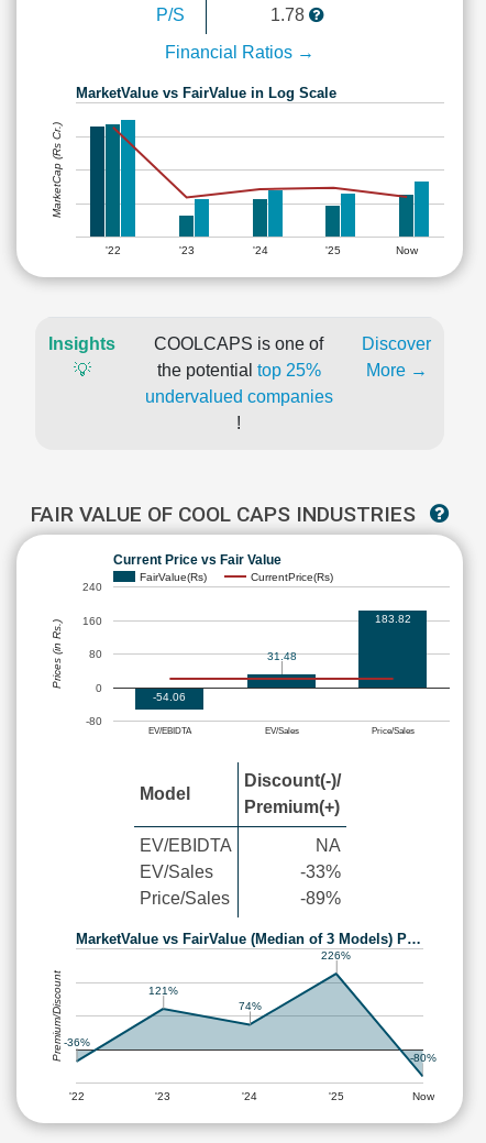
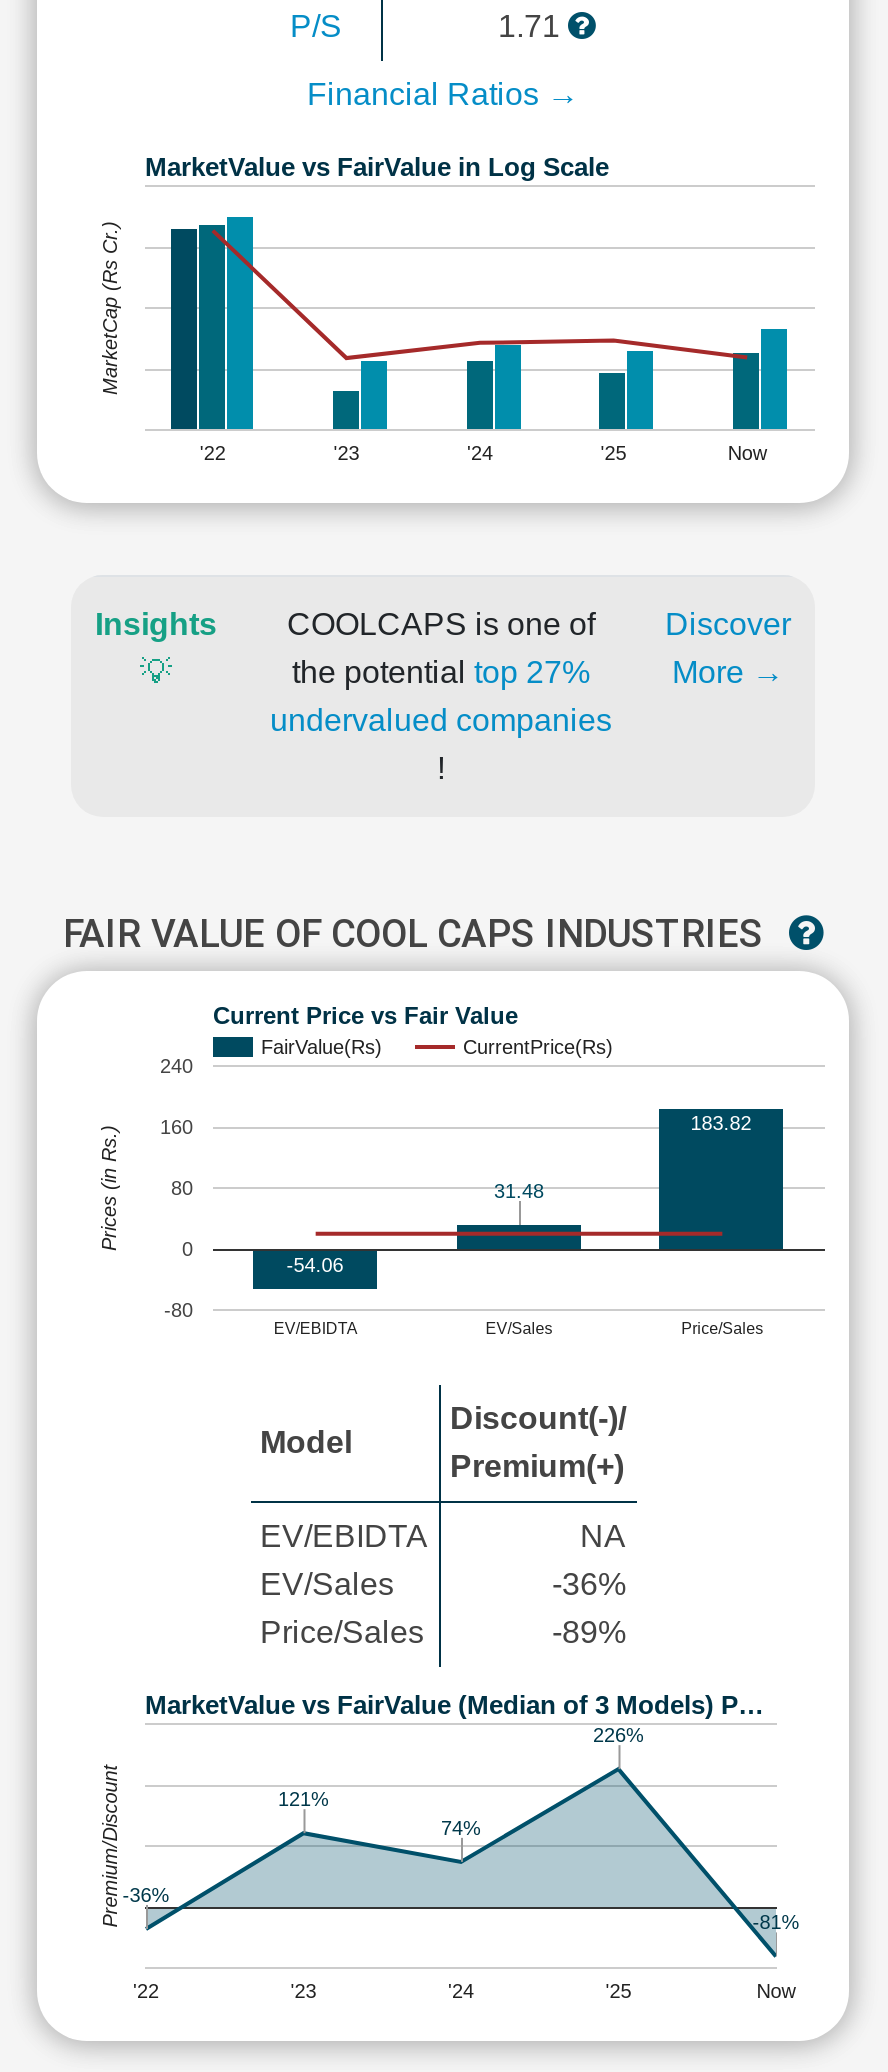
- 1.78
+ 1.71

- the potential top 25%
+ the potential top 27%

- -33%
+ -36%

- -80%
+ -81%
